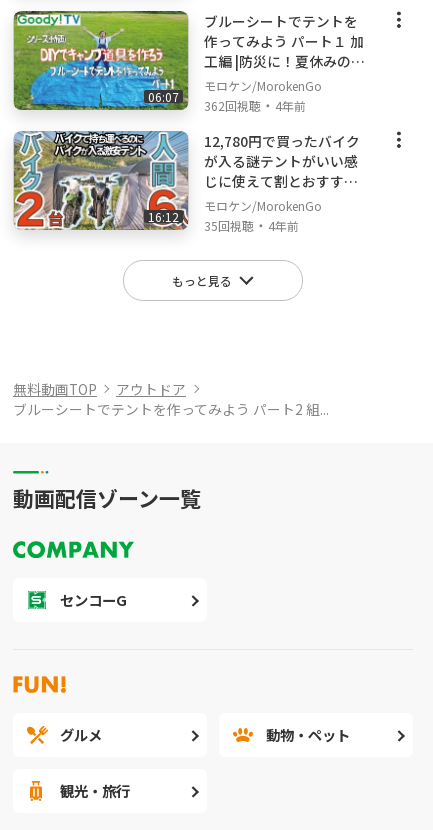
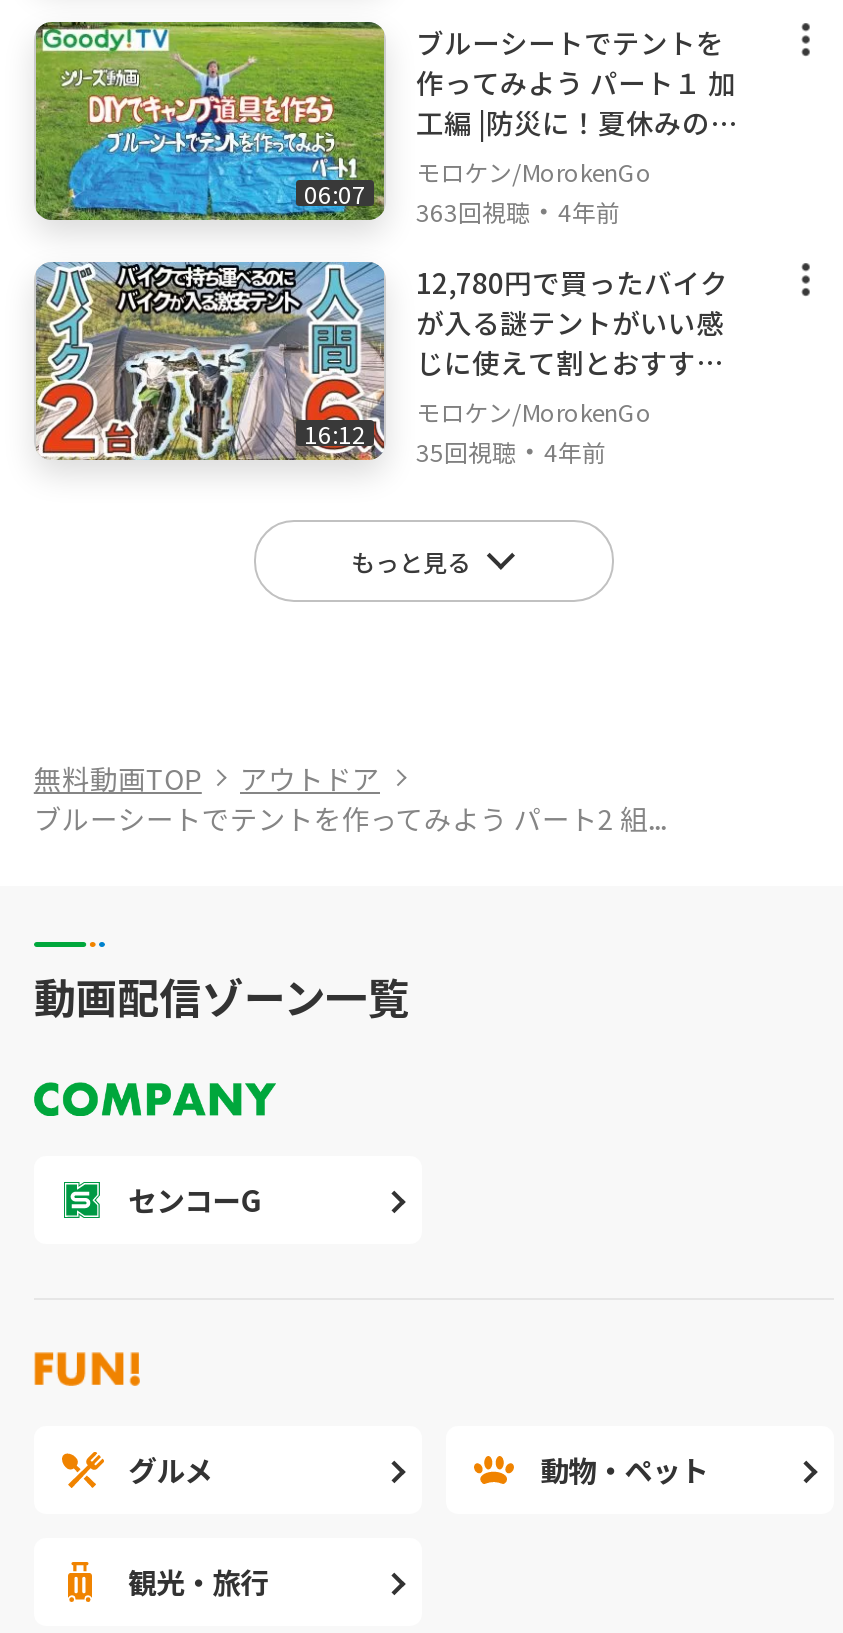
- 06:07 362回視聴・4年前
+ 06:07 363回視聴・4年前
